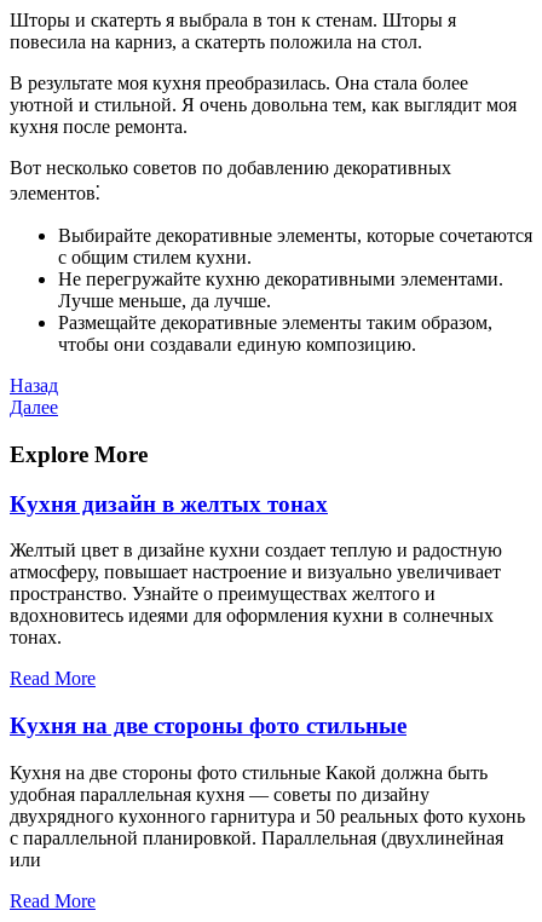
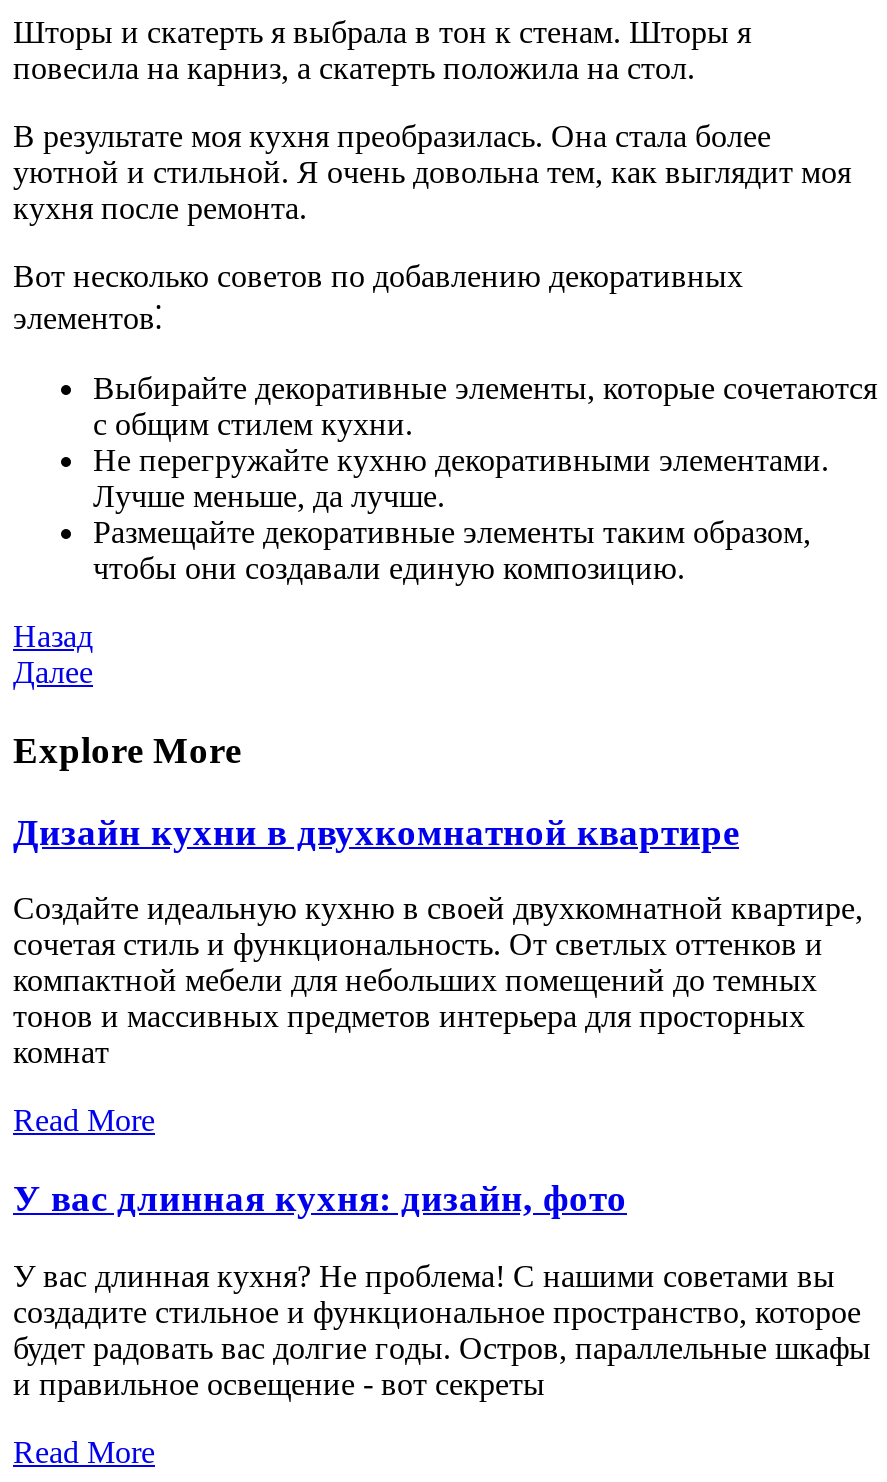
- Кухня дизайн в желтых тонах
+ Дизайн кухни в двухкомнатной квартире

- Желтый цвет в дизайне кухни создает теплую и радостную
- атмосферу, повышает настроение и визуально увеличивает
- пространство. Узнайте о преимуществах желтого и
- вдохновитесь идеями для оформления кухни в солнечных
- тонах.
+ Создайте идеальную кухню в своей двухкомнатной квартире,
+ сочетая стиль и функциональность. От светлых оттенков и
+ компактной мебели для небольших помещений до темных
+ тонов и массивных предметов интерьера для просторных
+ комнат

- Кухня на две стороны фото стильные
+ У вас длинная кухня: дизайн, фото

- Кухня на две стороны фото стильные Какой должна быть
- удобная параллельная кухня — советы по дизайну
- двухрядного кухонного гарнитура и 50 реальных фото кухонь
- с параллельной планировкой. Параллельная (двухлинейная
- или
+ У вас длинная кухня? Не проблема! С нашими советами вы
+ создадите стильное и функциональное пространство, которое
+ будет радовать вас долгие годы. Остров, параллельные шкафы
+ и правильное освещение - вот секреты
